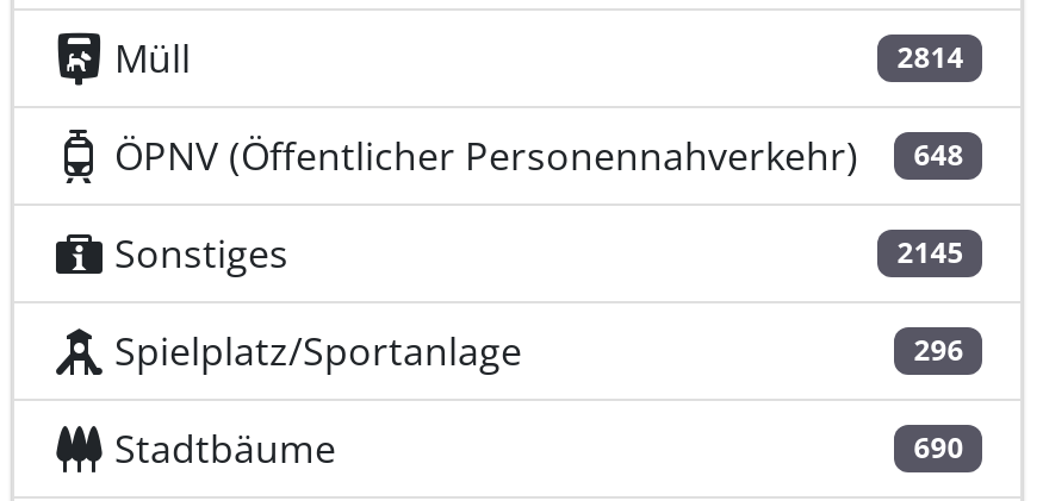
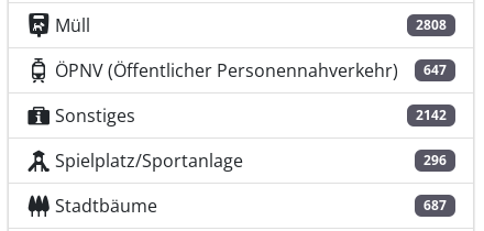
- 2814
+ 2808

- ÖPNV (Öffentlicher Personennahverkehr) 648
+ ÖPNV (Öffentlicher Personennahverkehr) 647

- 2145
+ 2142

- 690
+ 687
